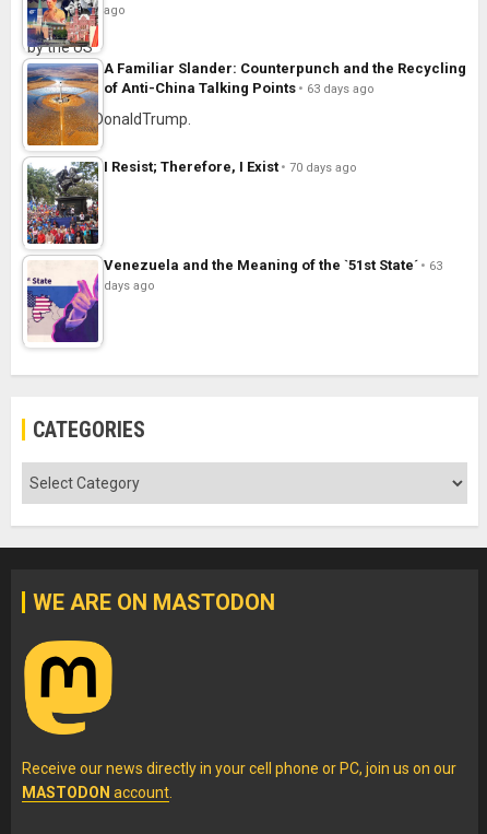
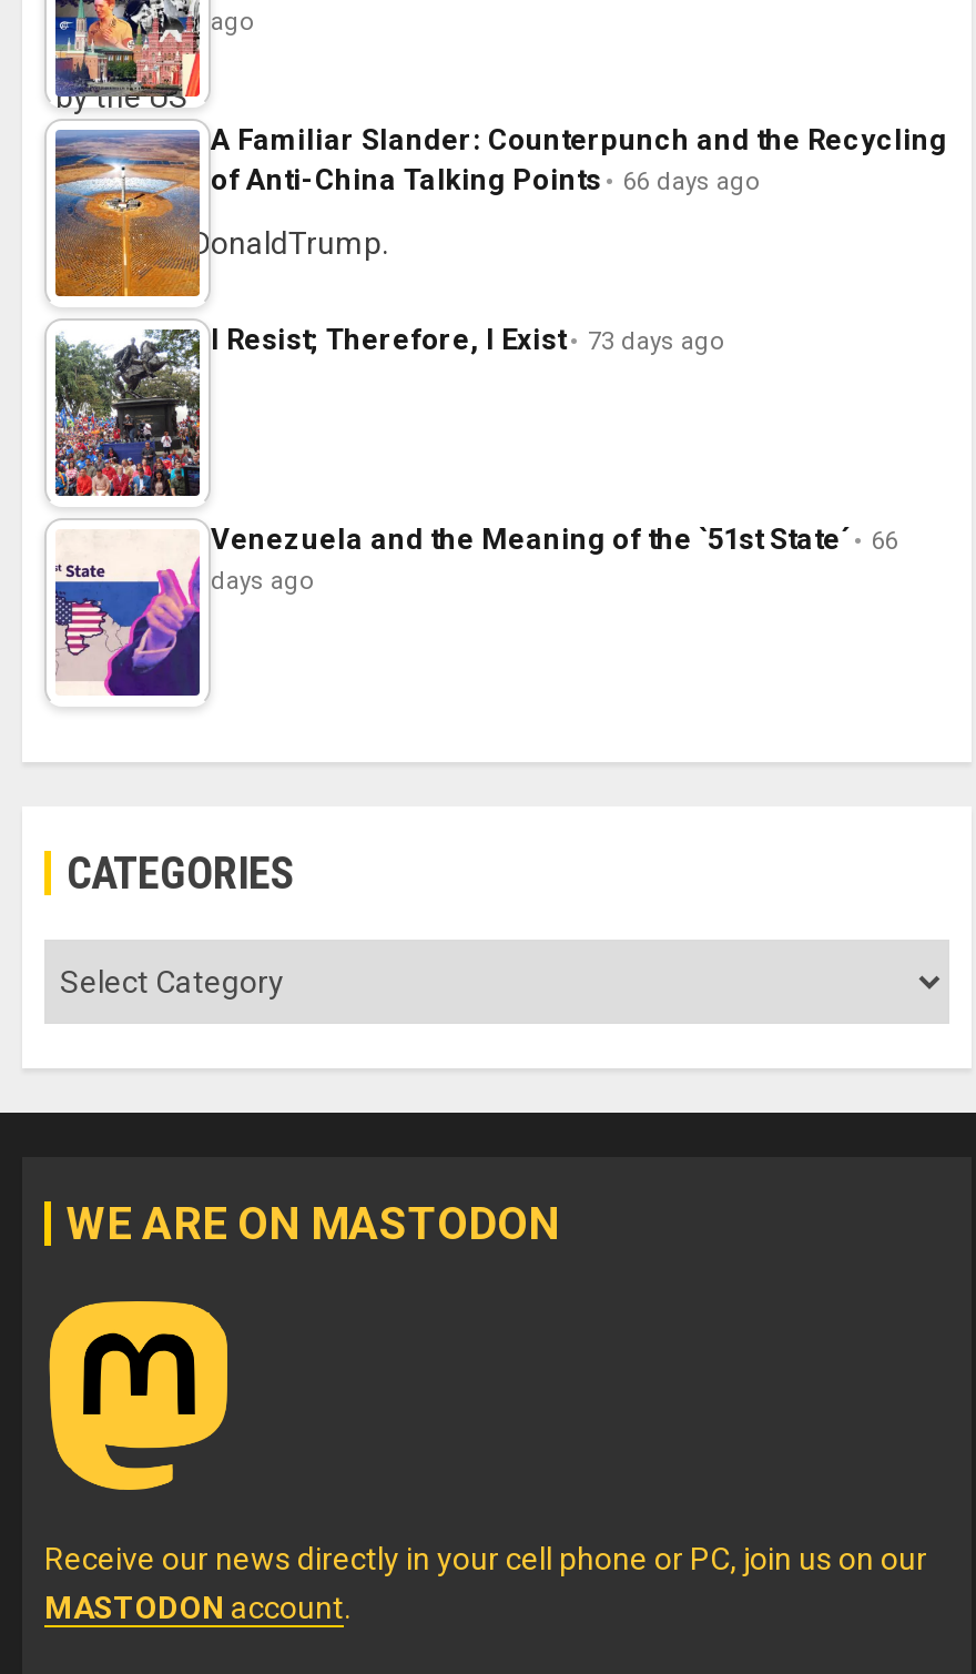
- of Anti-China Talking Points 63 days ago
+ of Anti-China Talking Points 66 days ago

- I Resist; Therefore, I Exist 70 days ago
+ I Resist; Therefore, I Exist 73 days ago

- Venezuela and the Meaning of the `51st State´ 63
+ Venezuela and the Meaning of the `51st State´ 66
